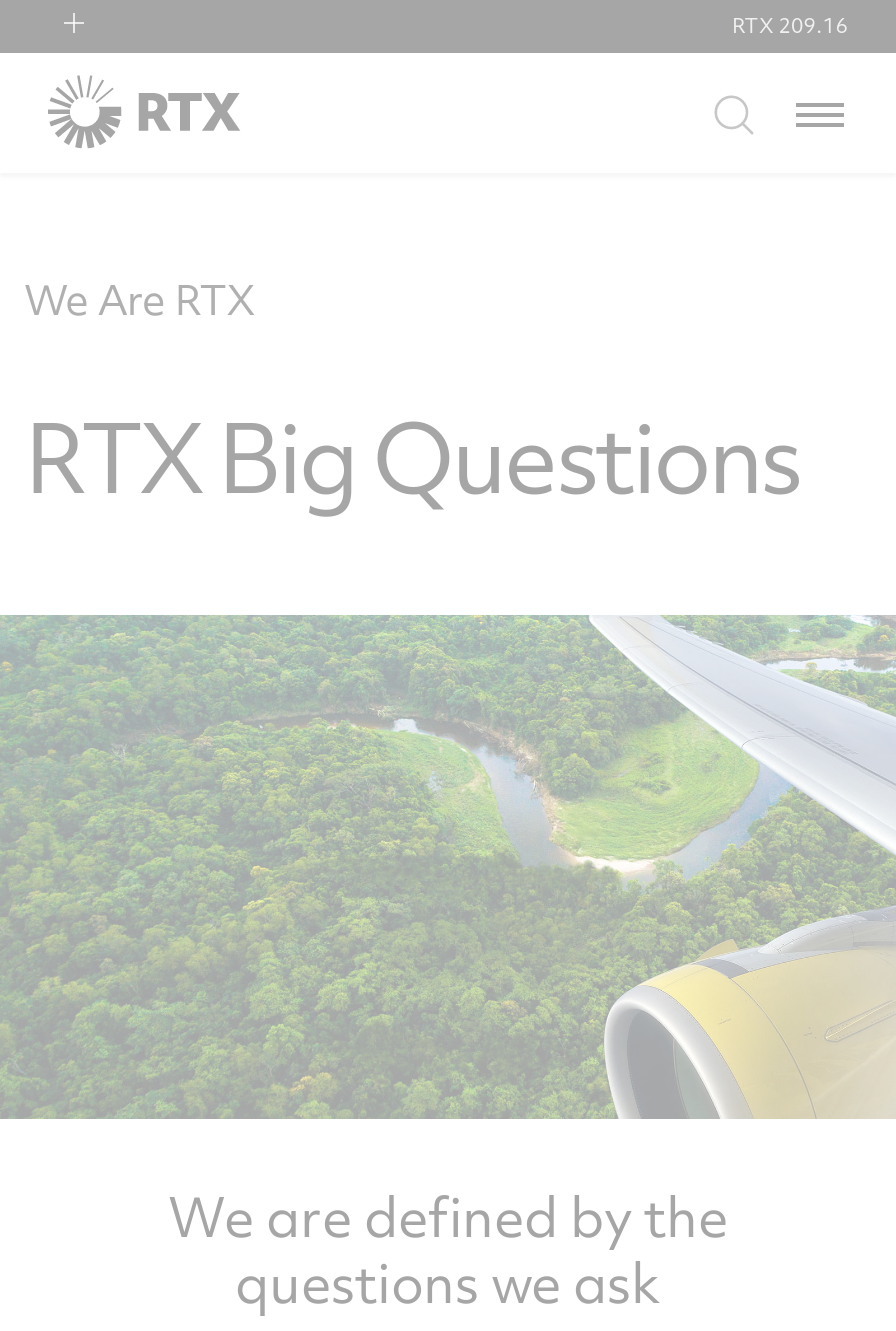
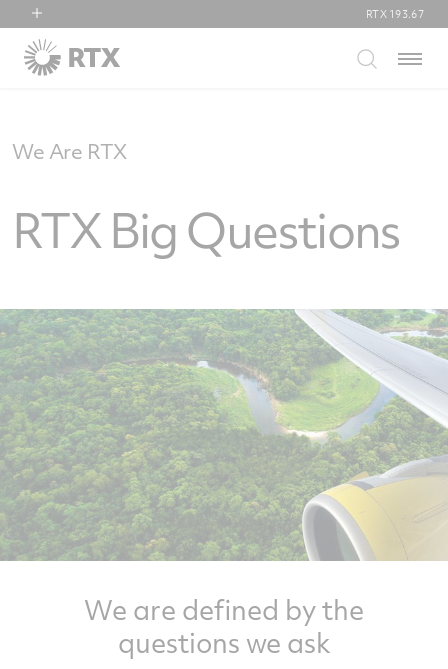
- RTX 209.16
+ RTX 193.67
